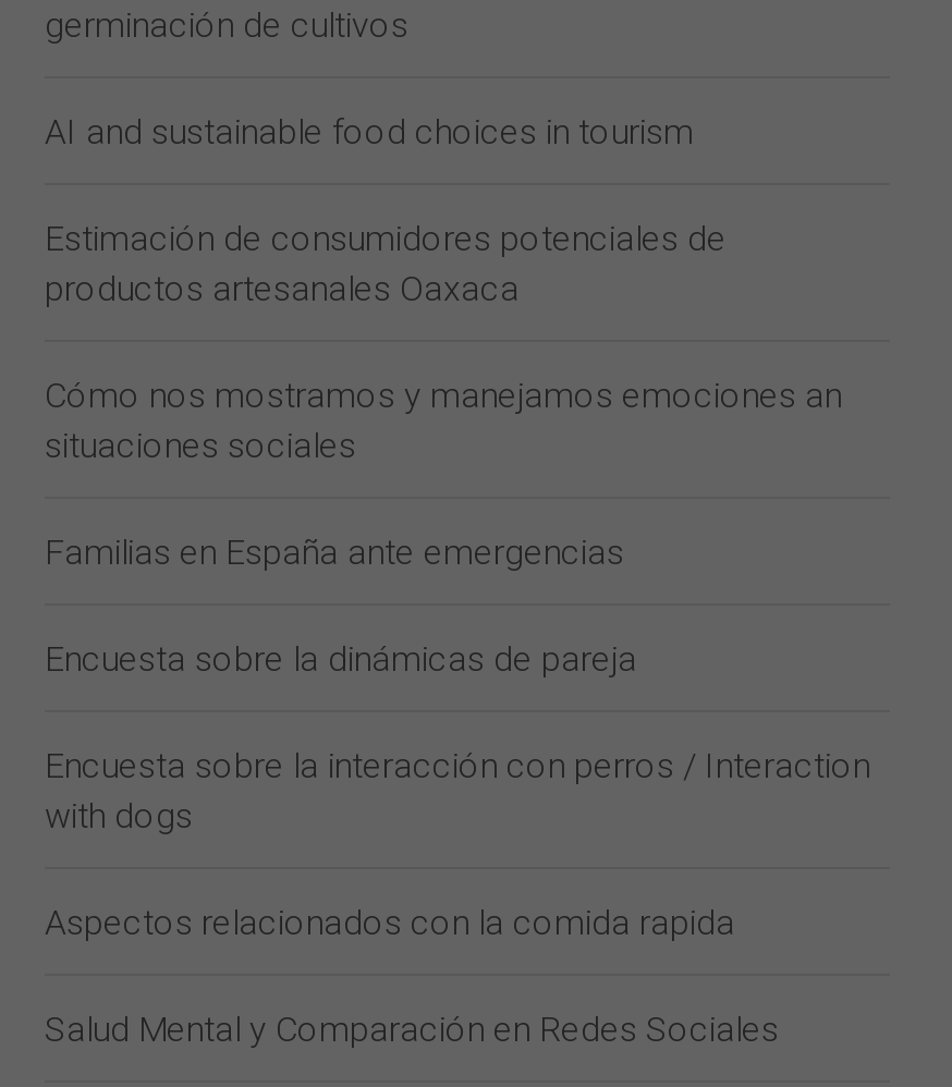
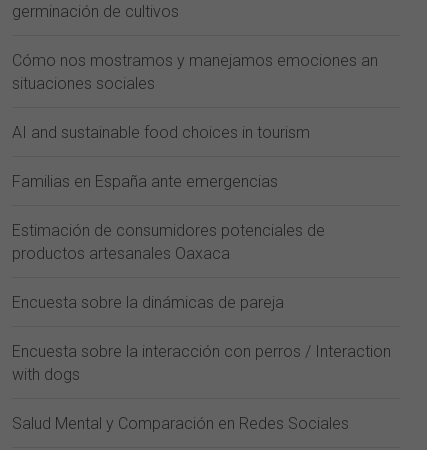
moved down: AI and sustainable food choices in tourism

moved down: Estimación de consumidores potenciales de | productos artesanales Oaxaca

moved up: Cómo nos mostramos y manejamos emociones an | situaciones sociales

moved up: Familias en España ante emergencias

- Aspectos relacionados con la comida rapida
